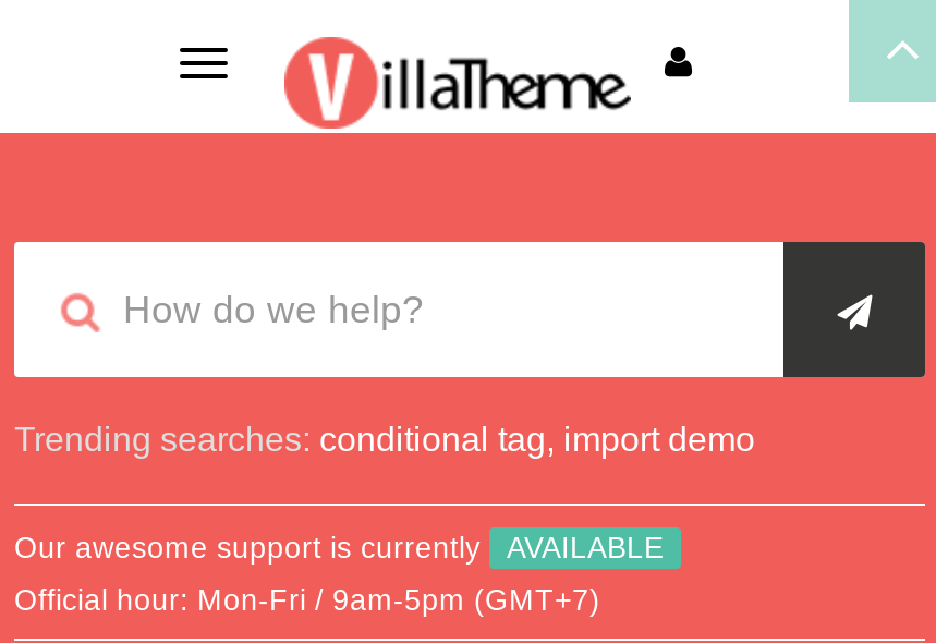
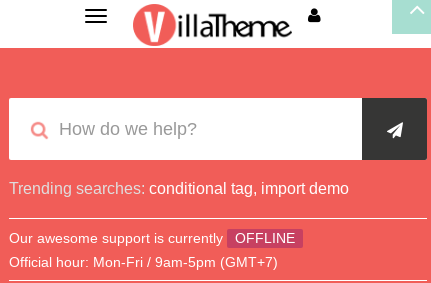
- Our awesome support is currently AVAILABLE
+ Our awesome support is currently OFFLINE
